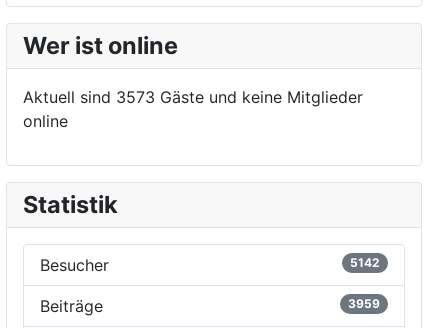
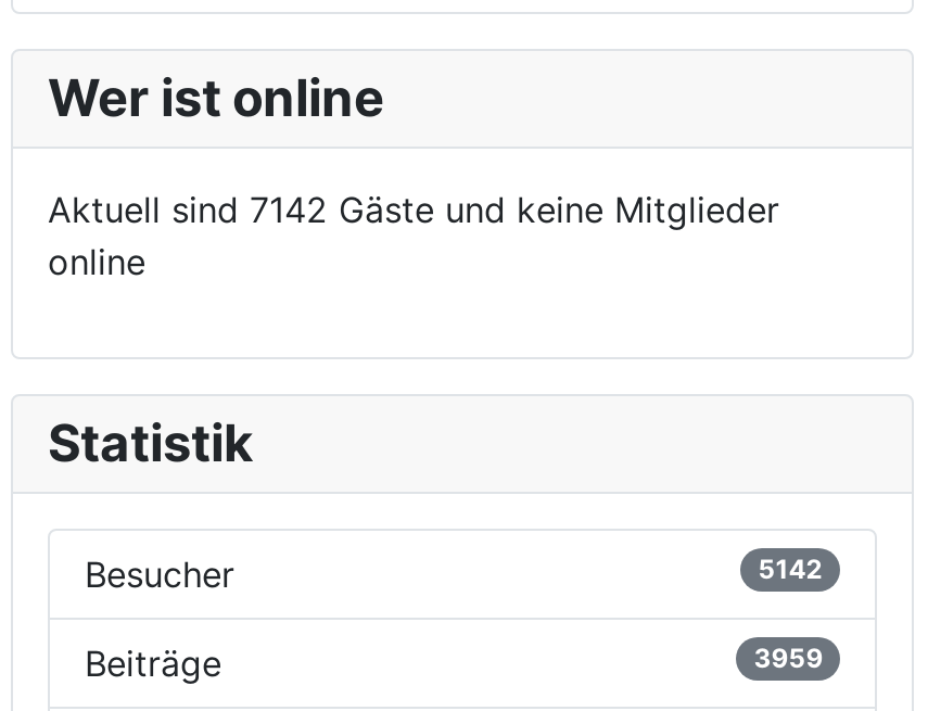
- Aktuell sind 3573 Gäste und keine Mitglieder
+ Aktuell sind 7142 Gäste und keine Mitglieder
